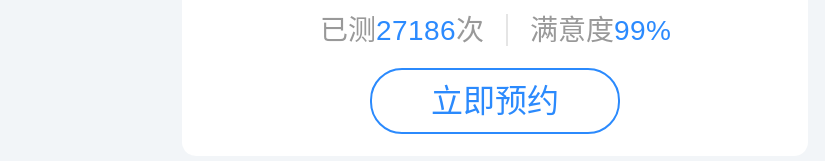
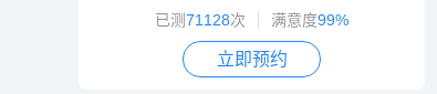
- 已测27186次 满意度99%
+ 已测71128次 满意度99%
